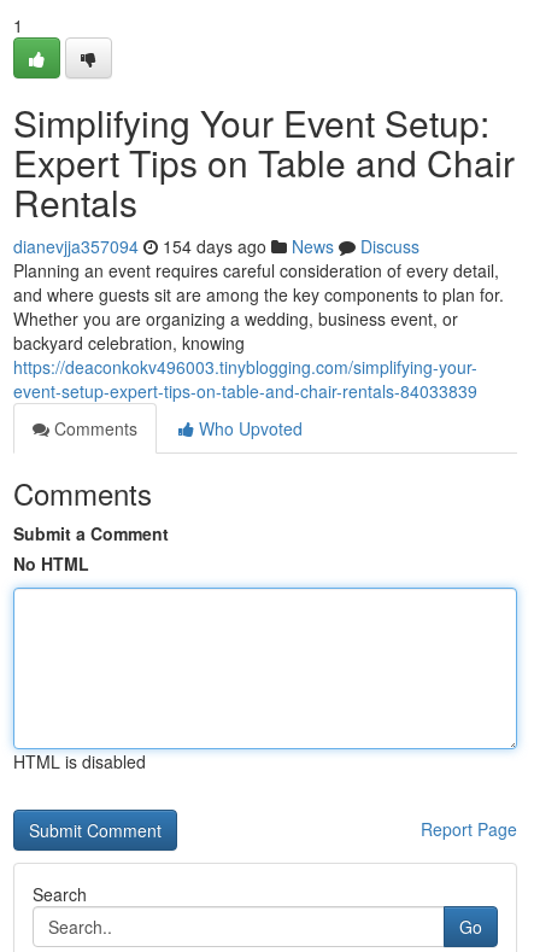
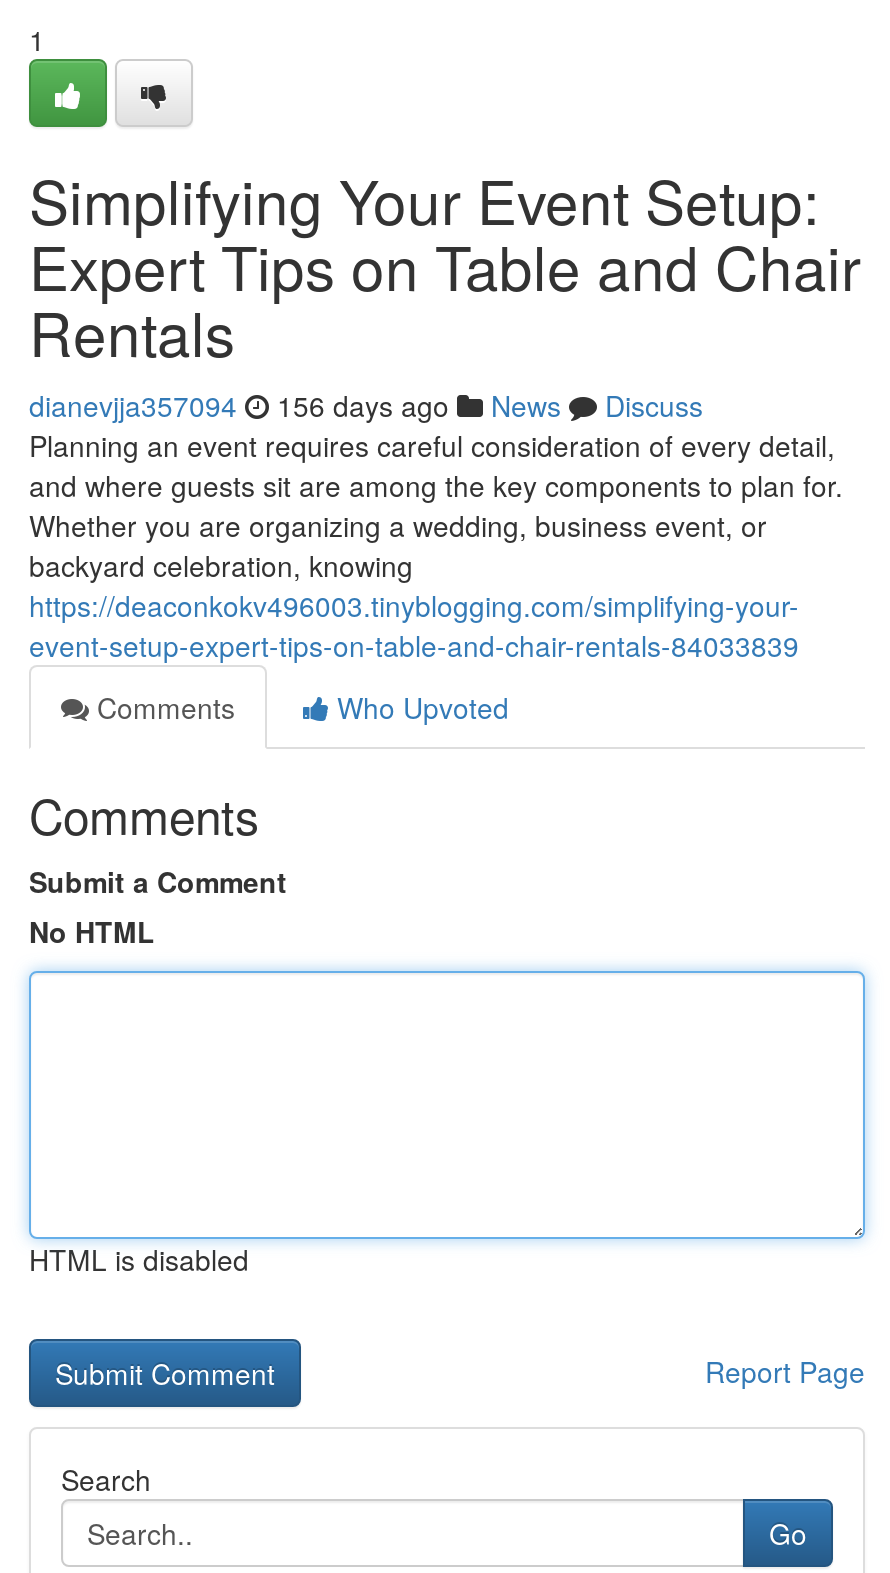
- dianevjja357094 154 days ago News Discuss
+ dianevjja357094 156 days ago News Discuss
